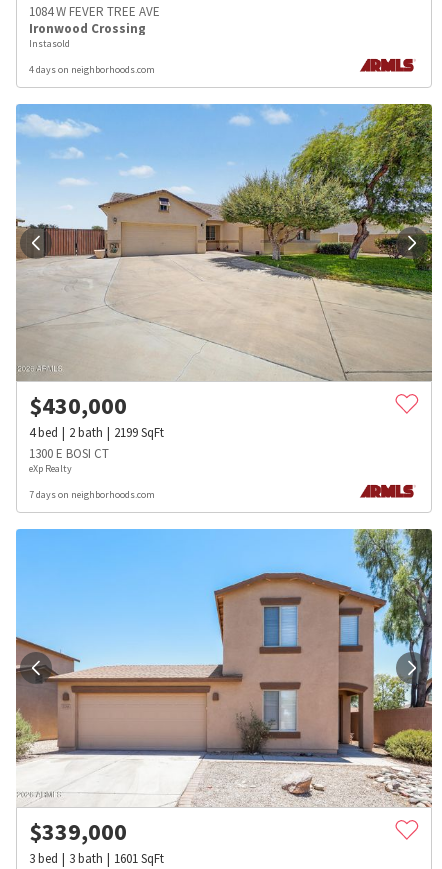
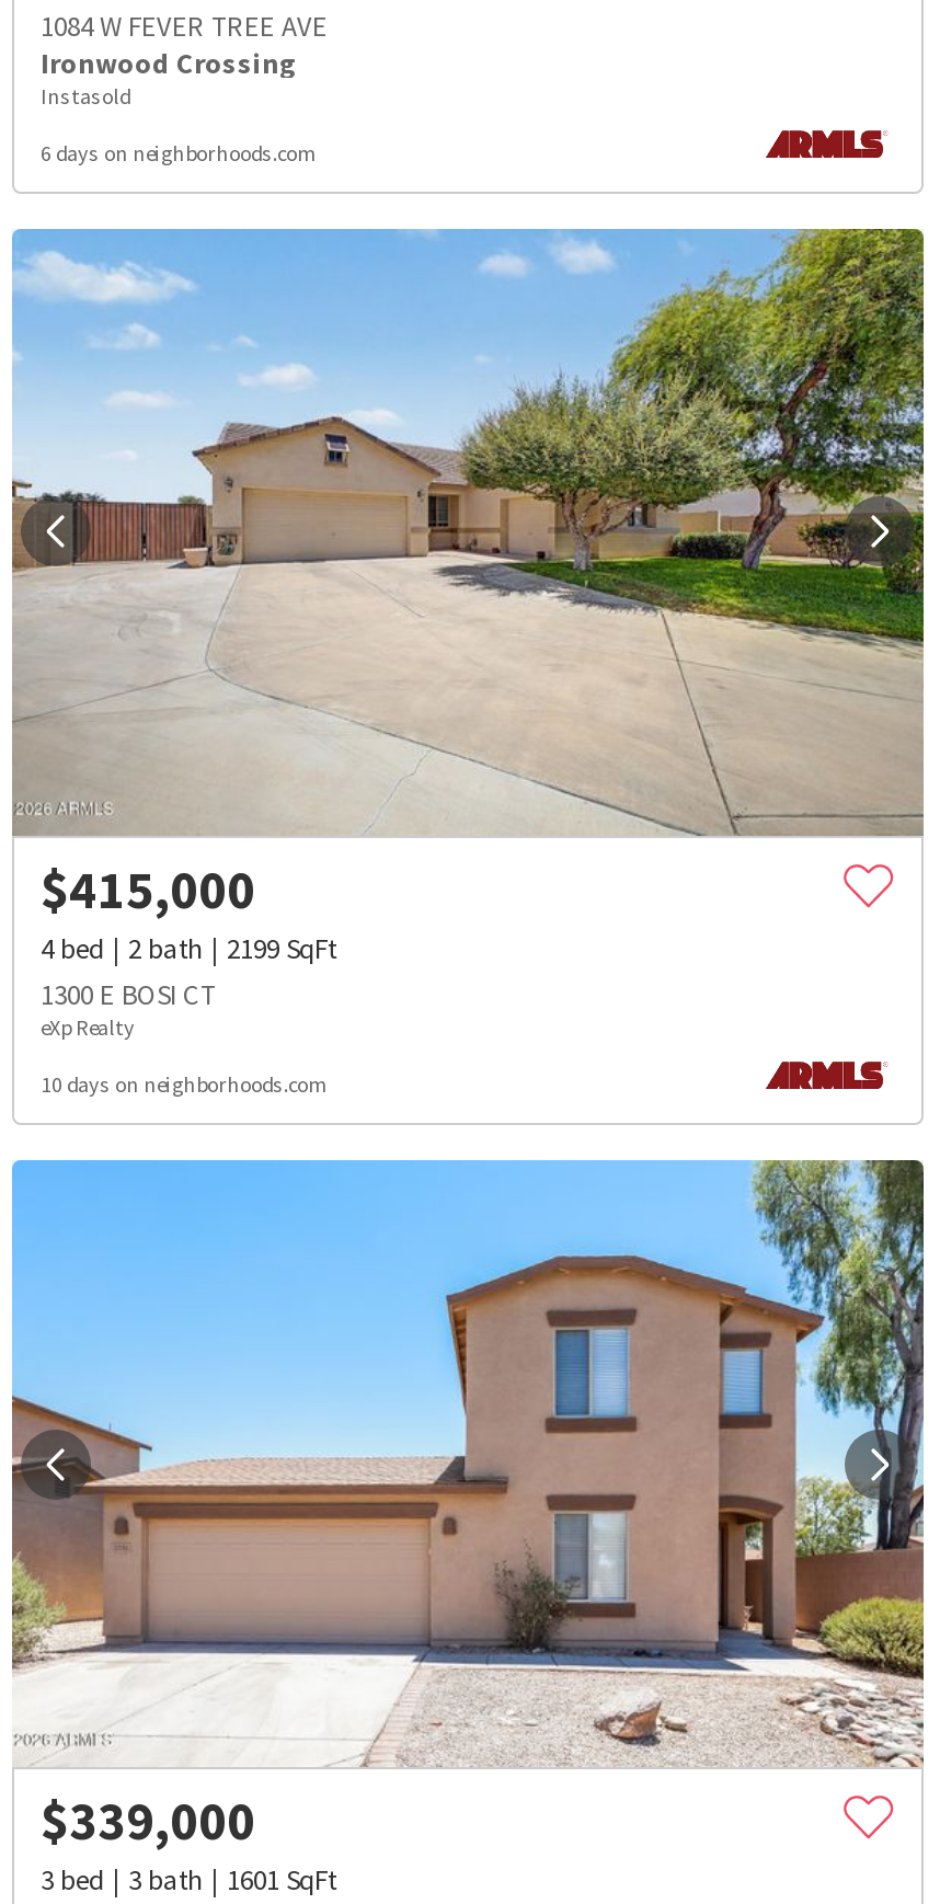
- 4 days on neighborhoods.com
+ 6 days on neighborhoods.com

- $430,000
+ $415,000

- 7 days on neighborhoods.com
+ 10 days on neighborhoods.com
